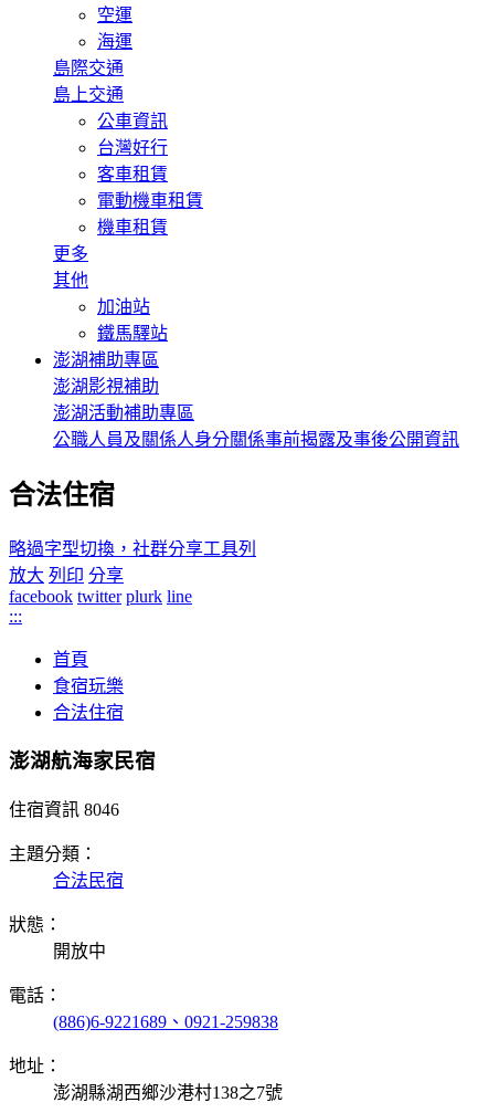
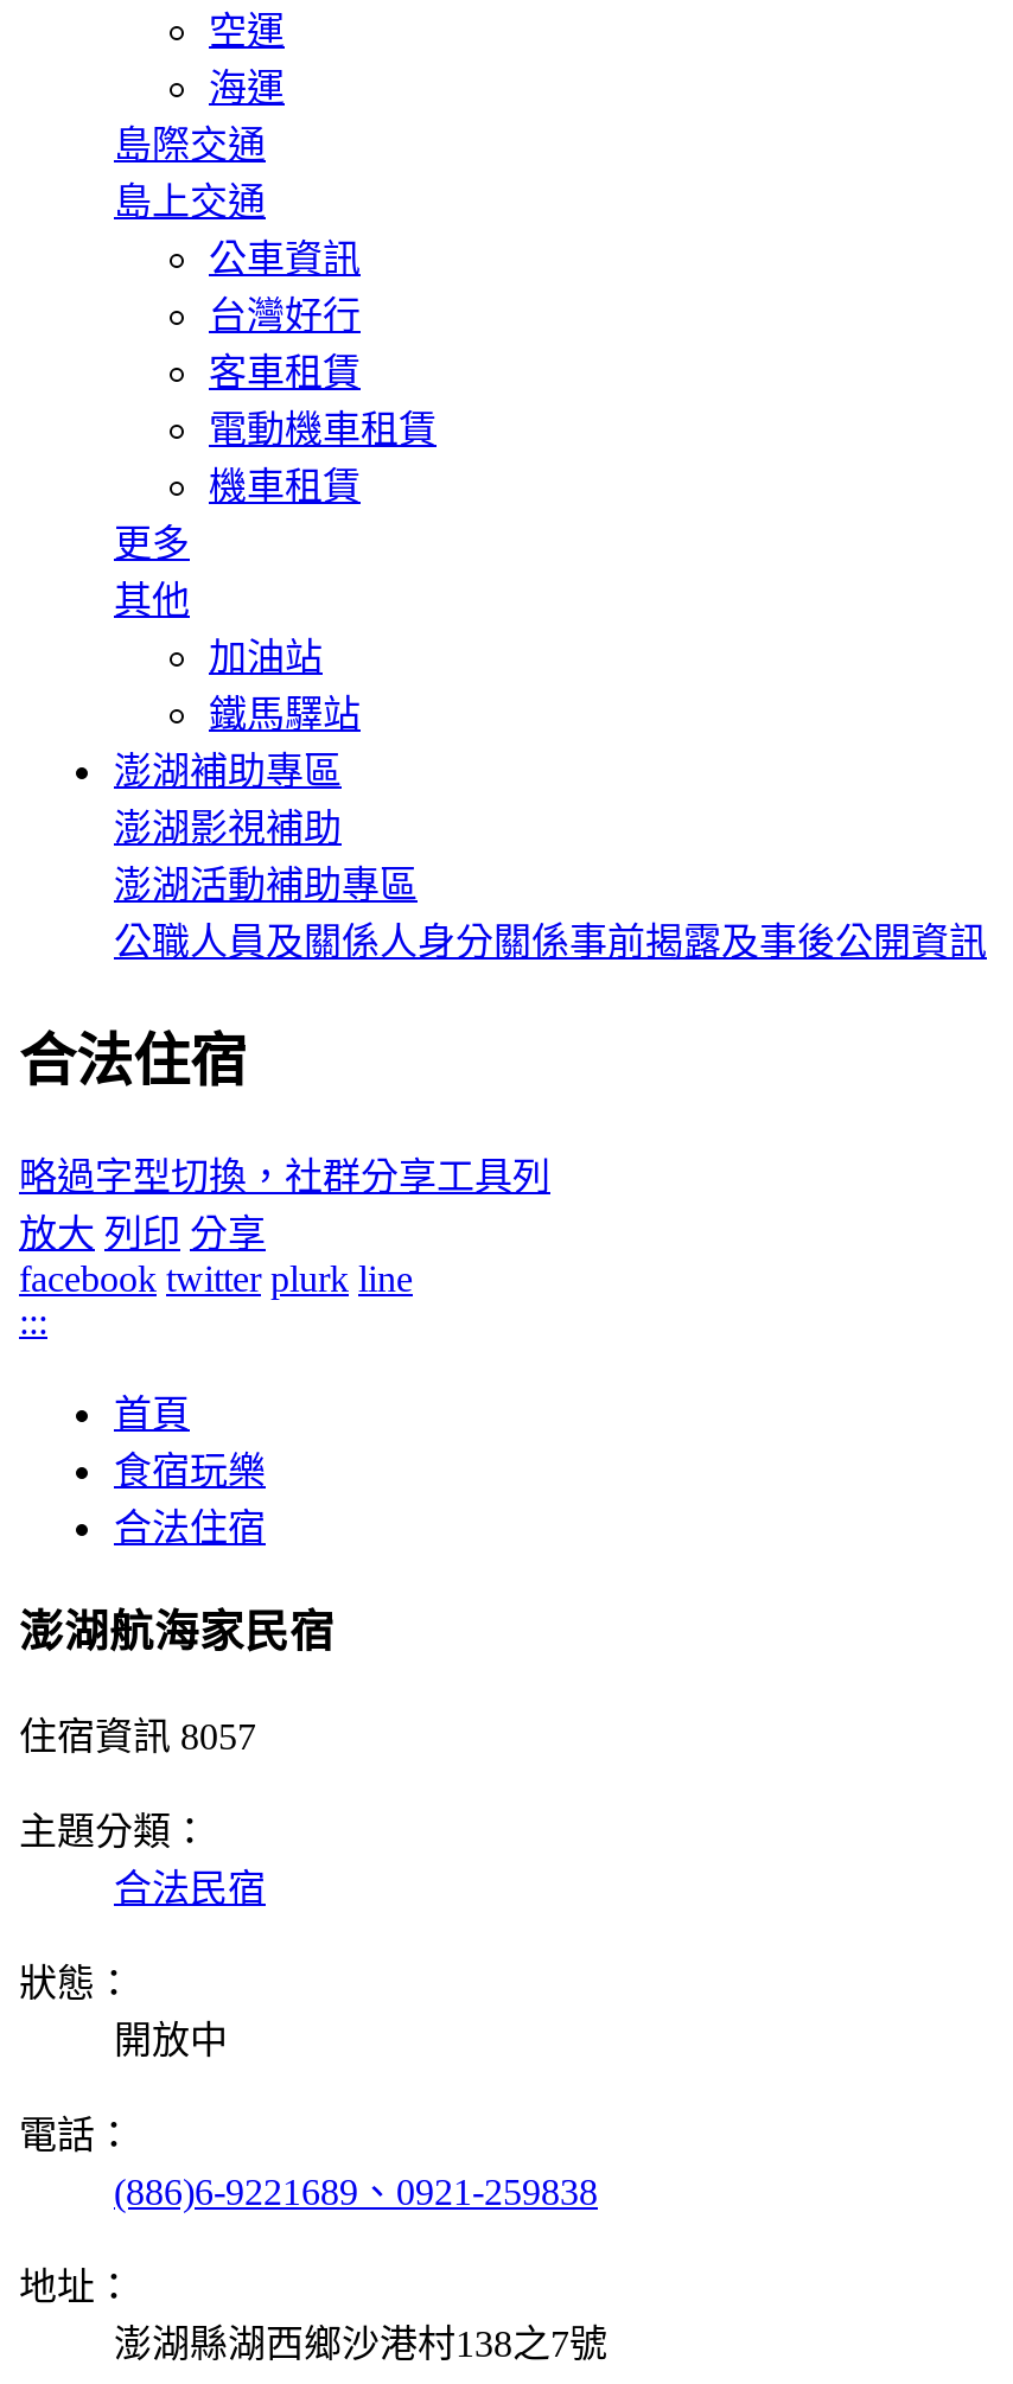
- 住宿資訊8046
+ 住宿資訊8057
